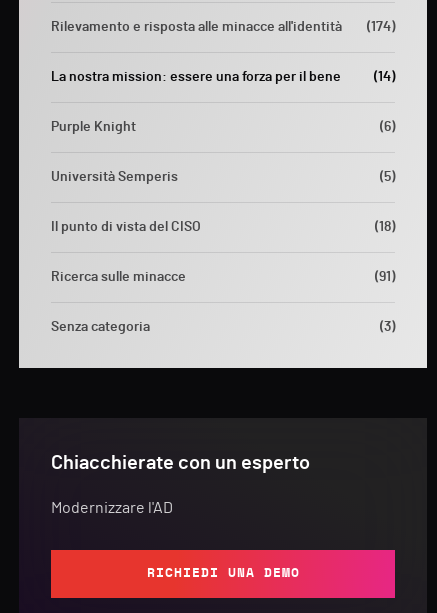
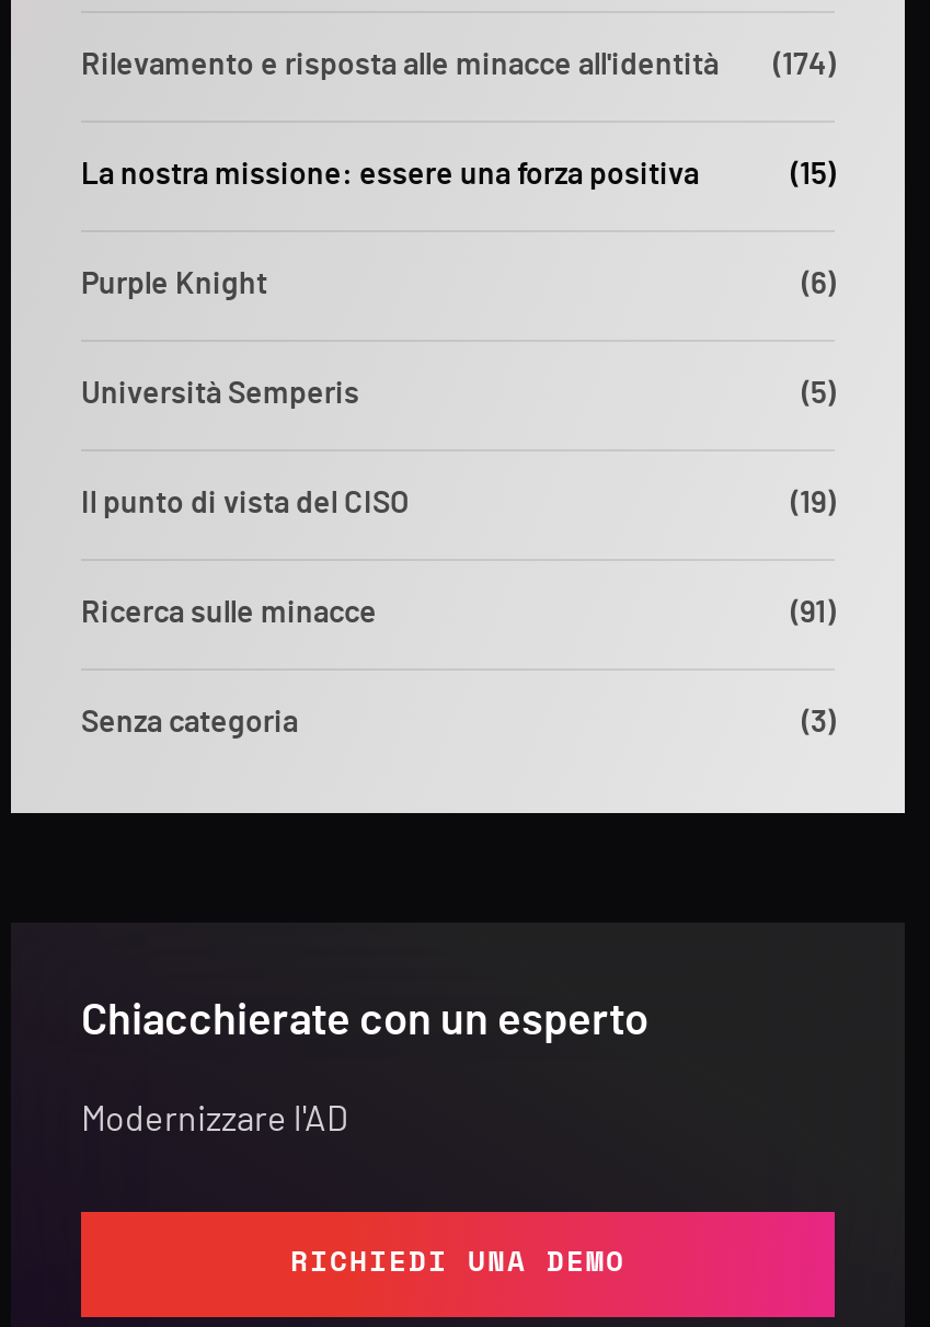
- La nostra mission: essere una forza per il bene
- (14)
+ La nostra missione: essere una forza positiva
+ (15)

- (18)
+ (19)
